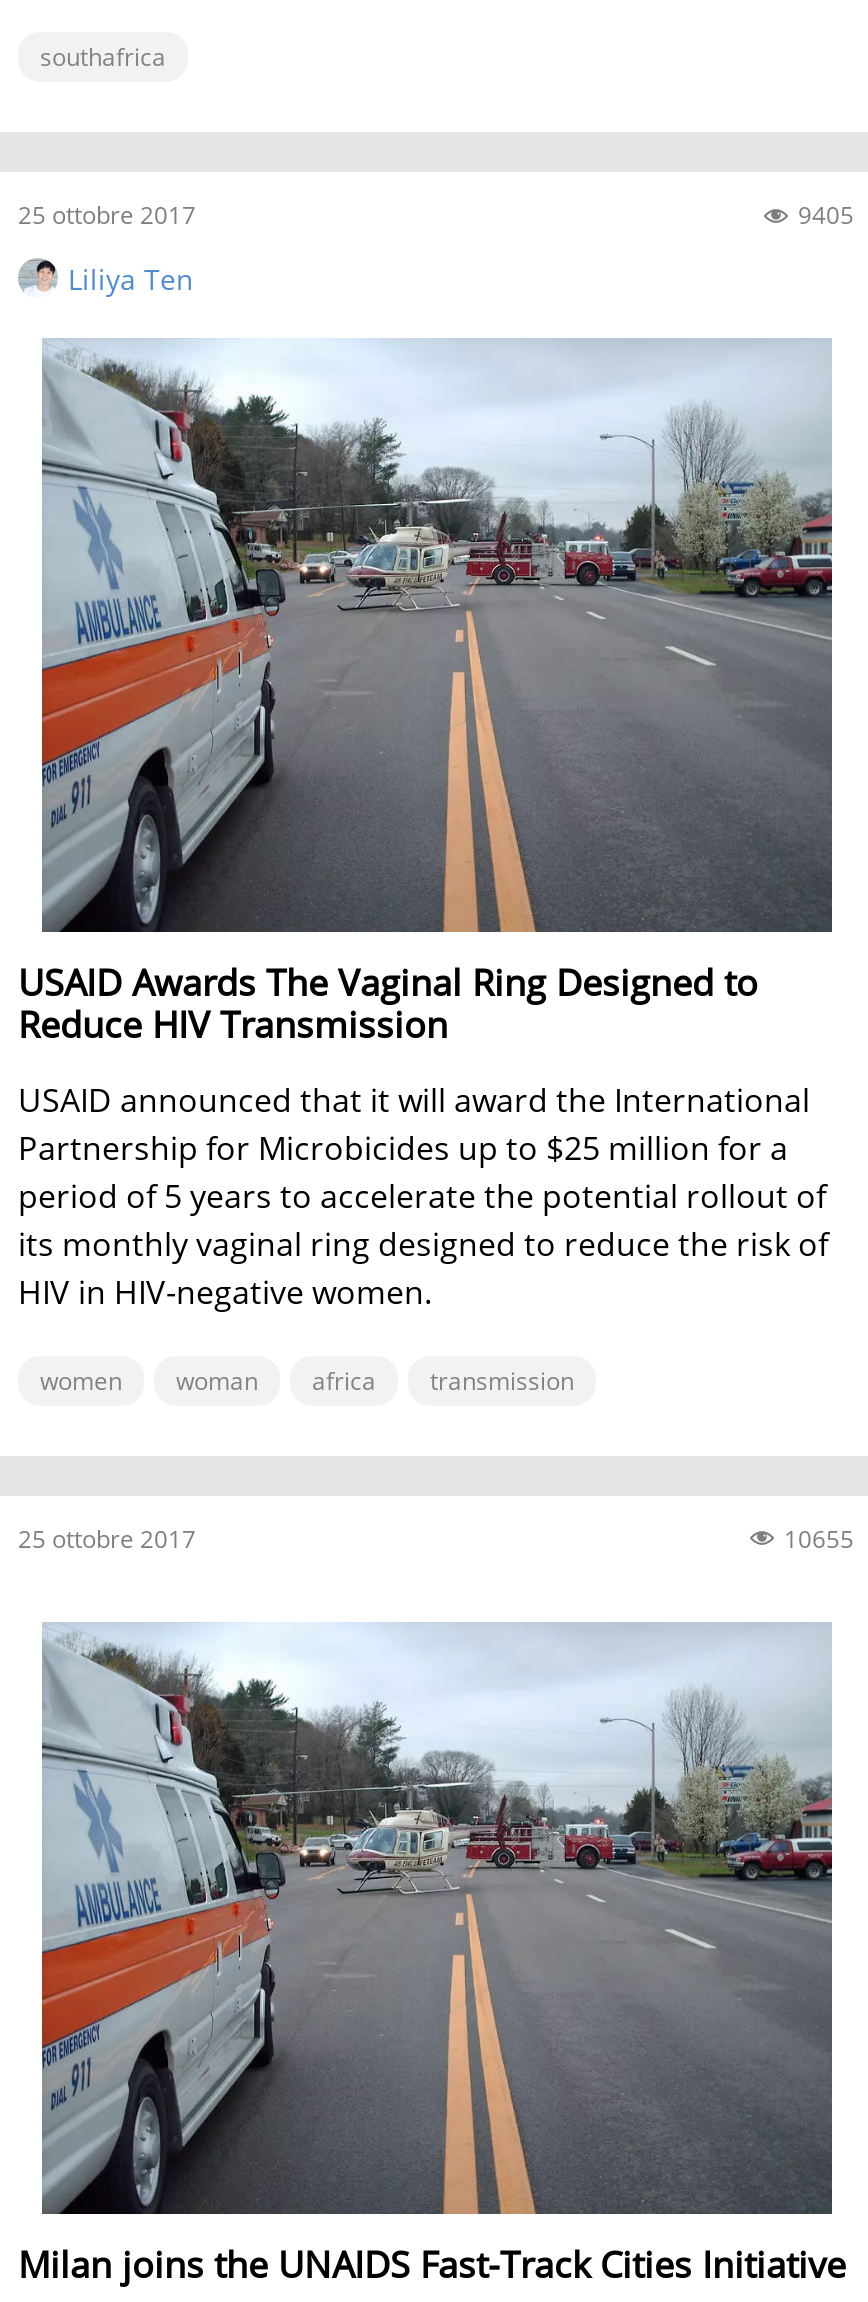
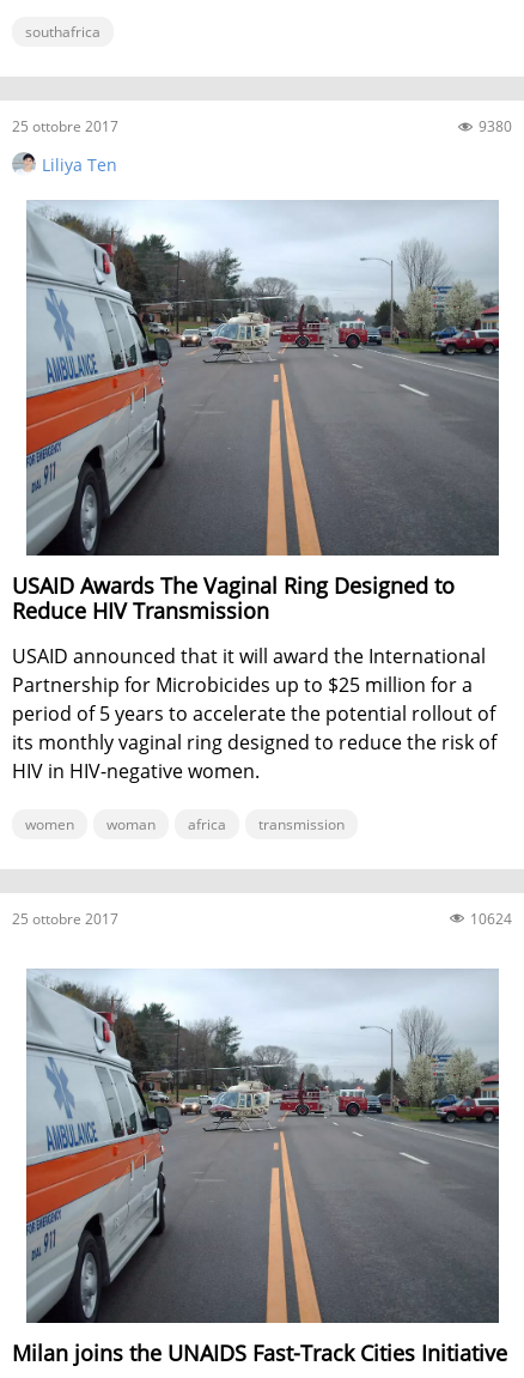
- 9405
+ 9380

- 10655
+ 10624
